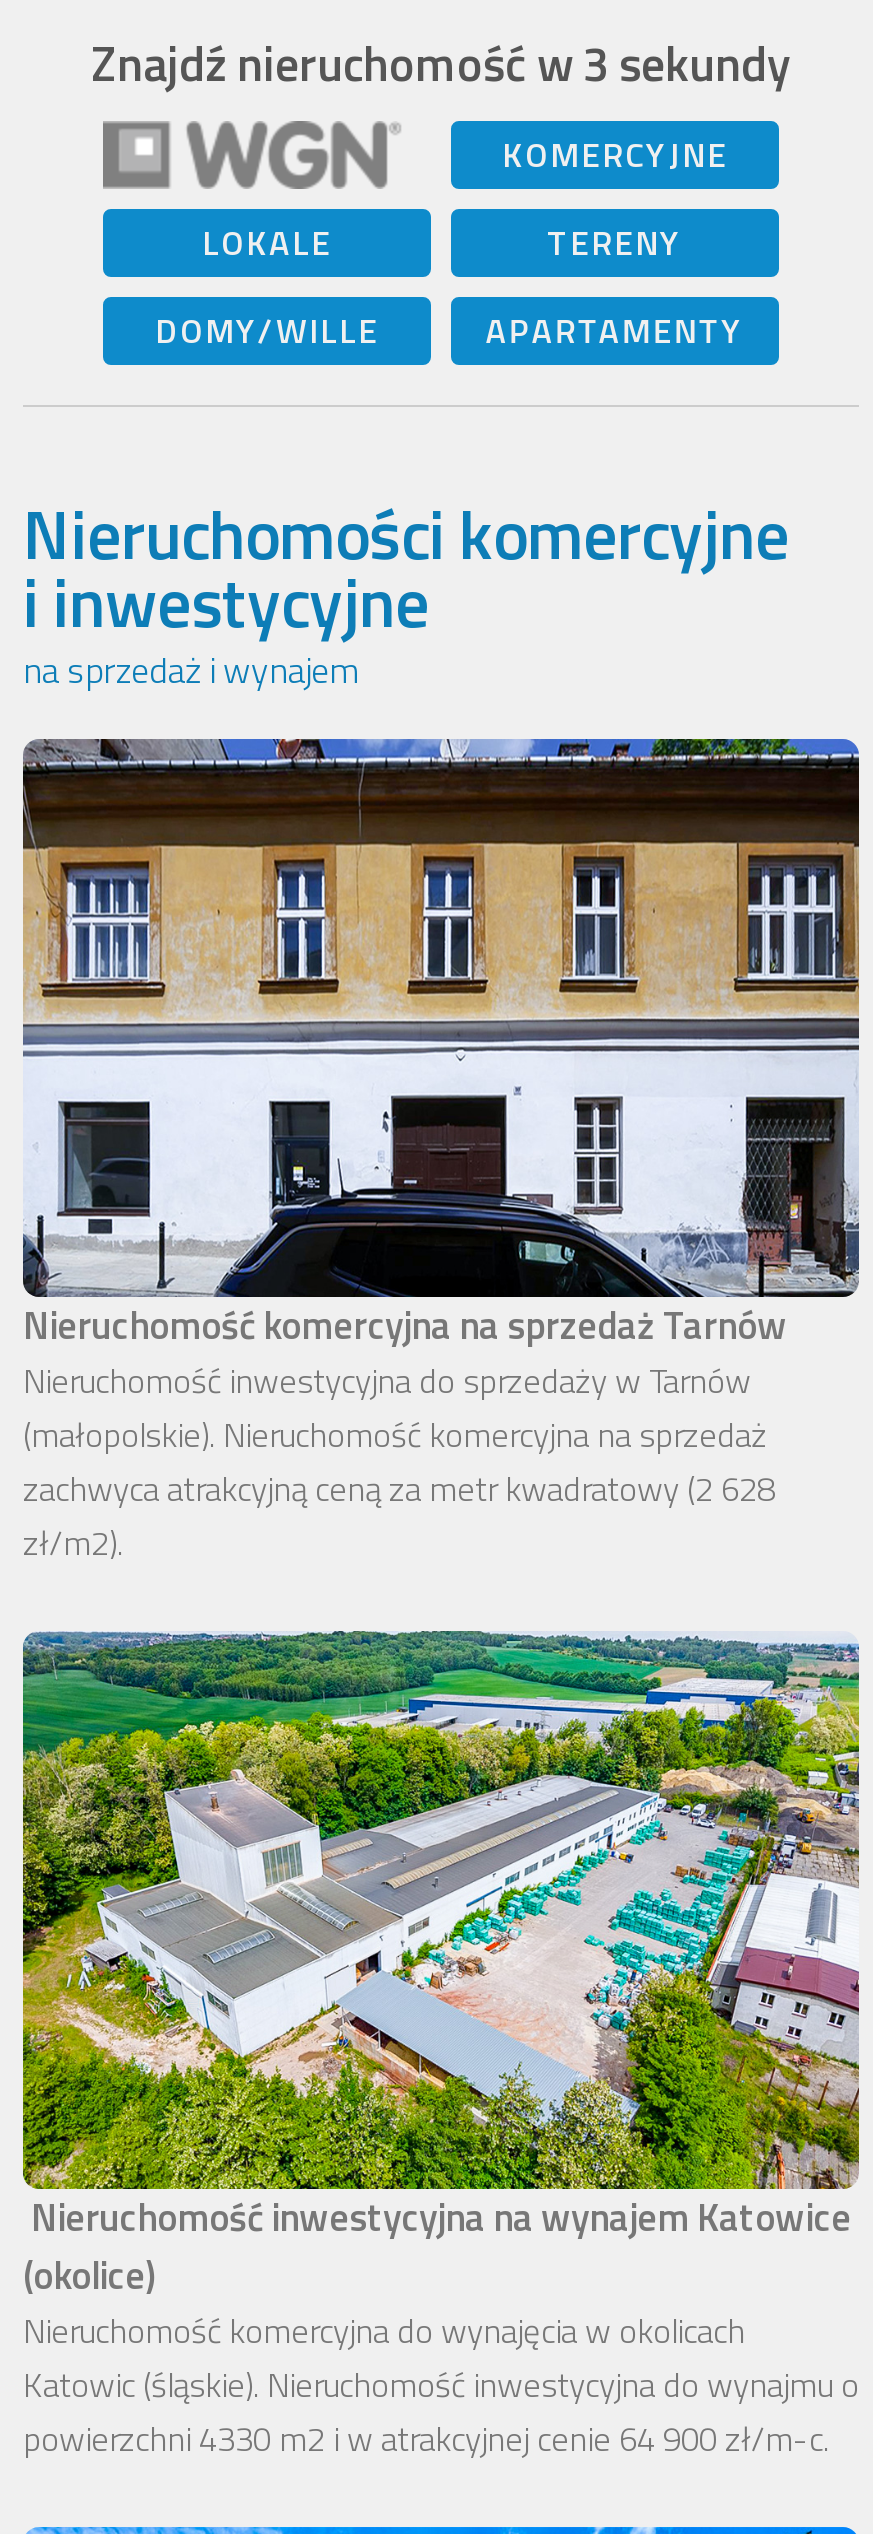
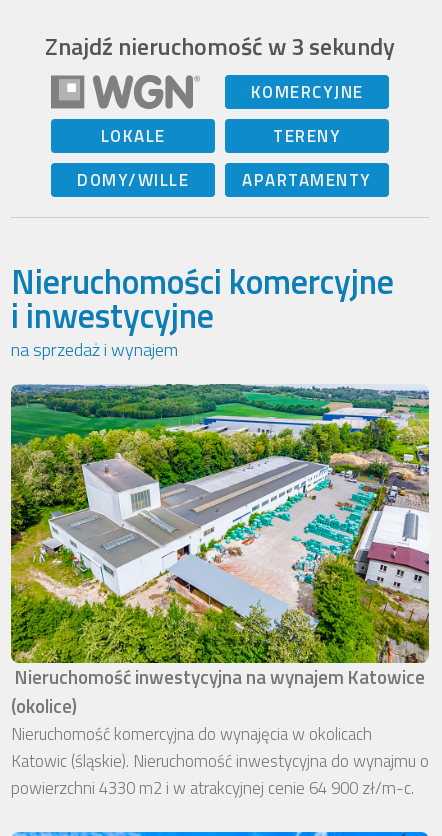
- [image]
- Nieruchomość komercyjna na sprzedaż Tarnów
- Nieruchomość inwestycyjna do sprzedaży w Tarnów
- (małopolskie). Nieruchomość komercyjna na sprzedaż
- zachwyca atrakcyjną ceną za metr kwadratowy (2 628
- zł/m2).
